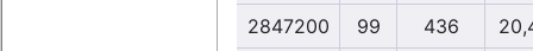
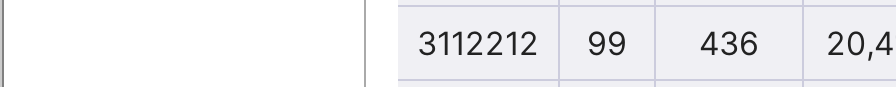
- 2847200
+ 3112212
